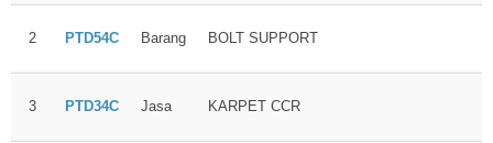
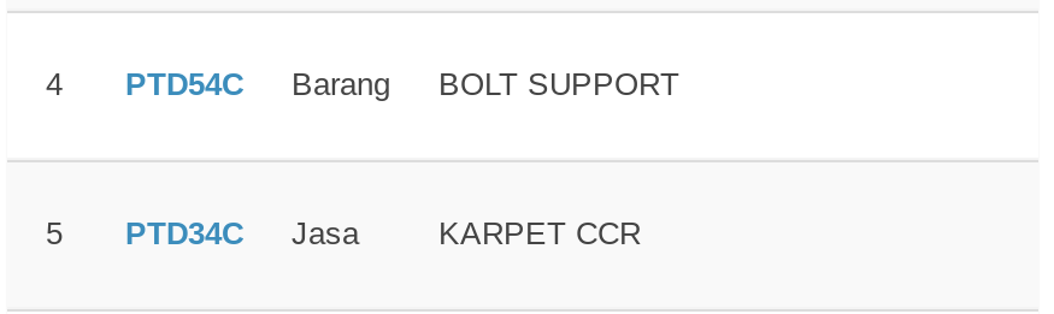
- 2 PTD54C Barang BOLT SUPPORT
+ 4 PTD54C Barang BOLT SUPPORT

- 3 PTD34C Jasa
+ 5 PTD34C Jasa
